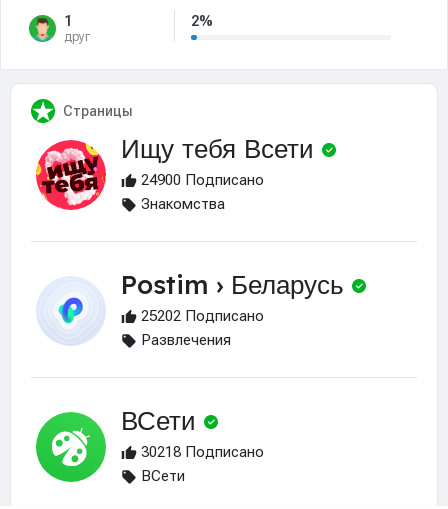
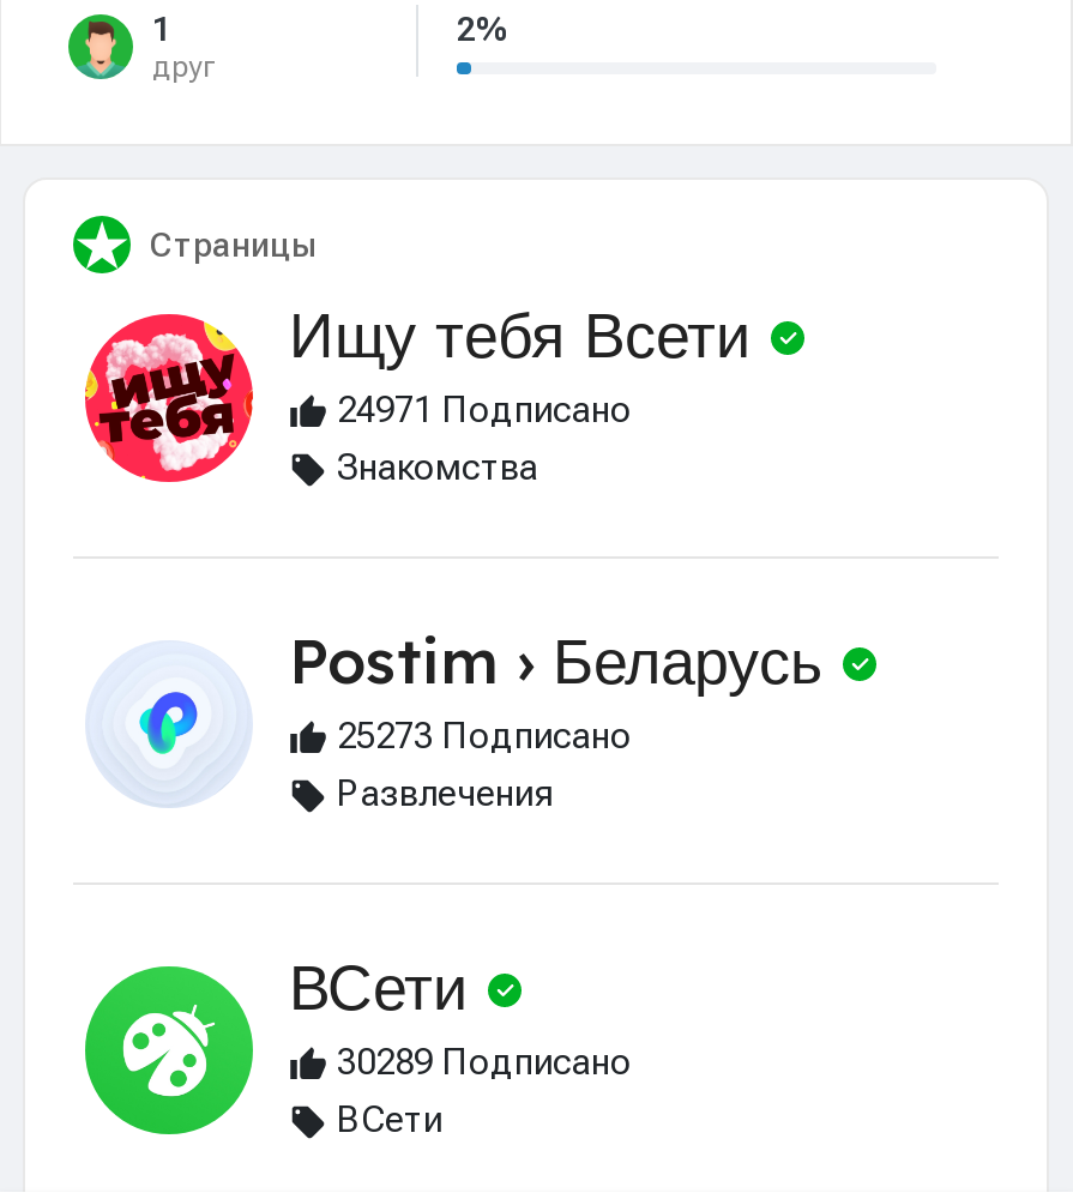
- 24900 Подписано
+ 24971 Подписано

- 25202 Подписано
+ 25273 Подписано

- 30218 Подписано
+ 30289 Подписано
